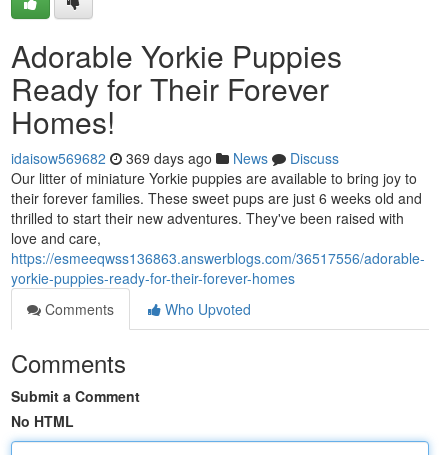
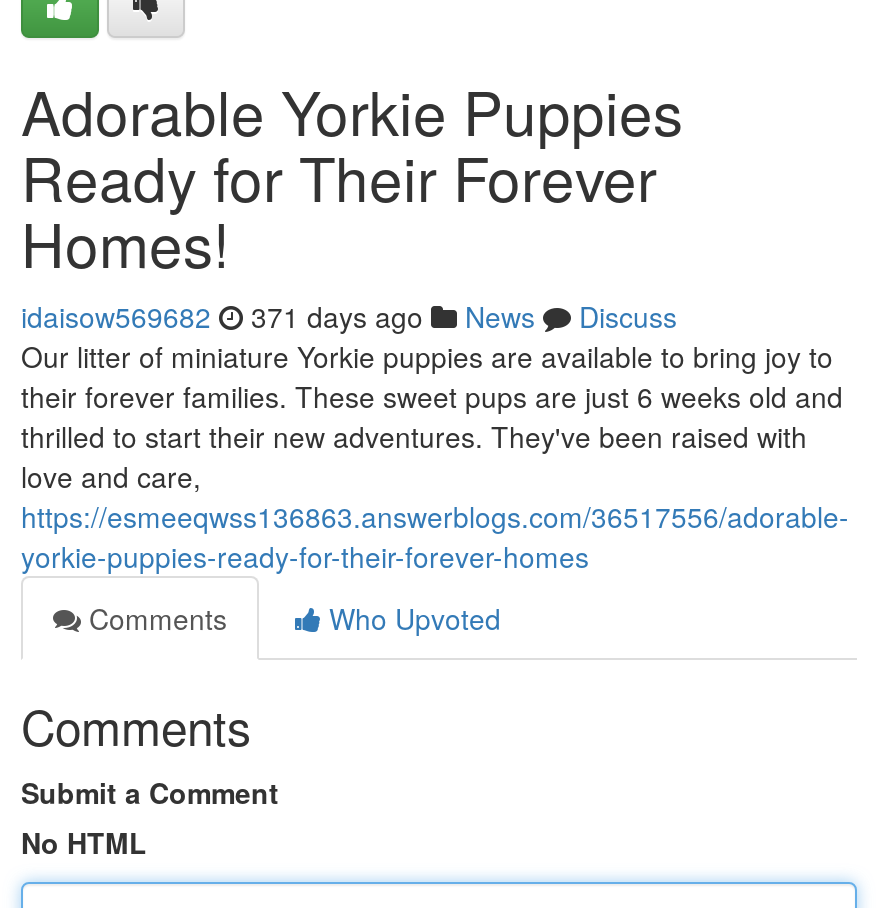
- idaisow569682 369 days ago News Discuss
+ idaisow569682 371 days ago News Discuss
